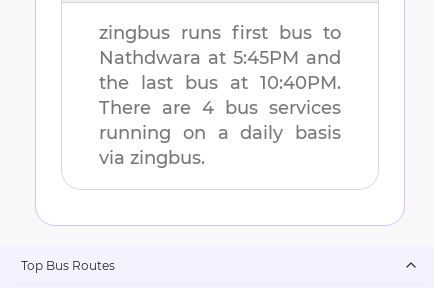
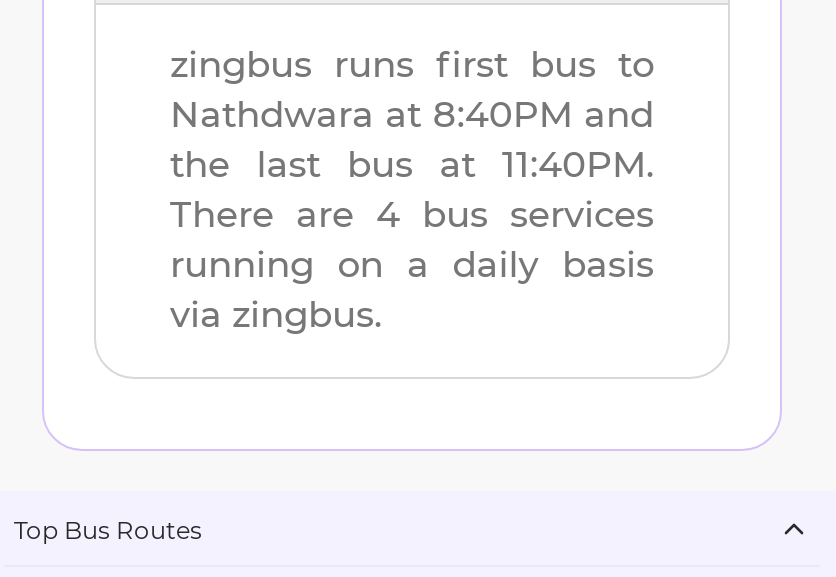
- Nathdwara at 5:45PM and
- the last bus at 10:40PM.
+ Nathdwara at 8:40PM and
+ the last bus at
+ 11:40PM.
